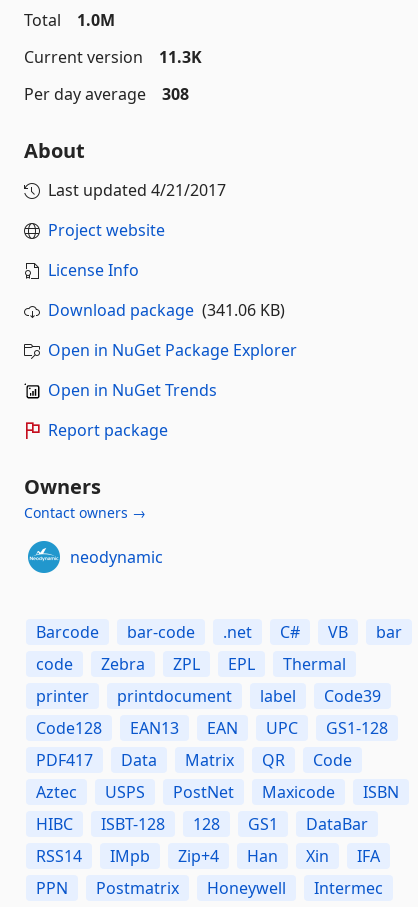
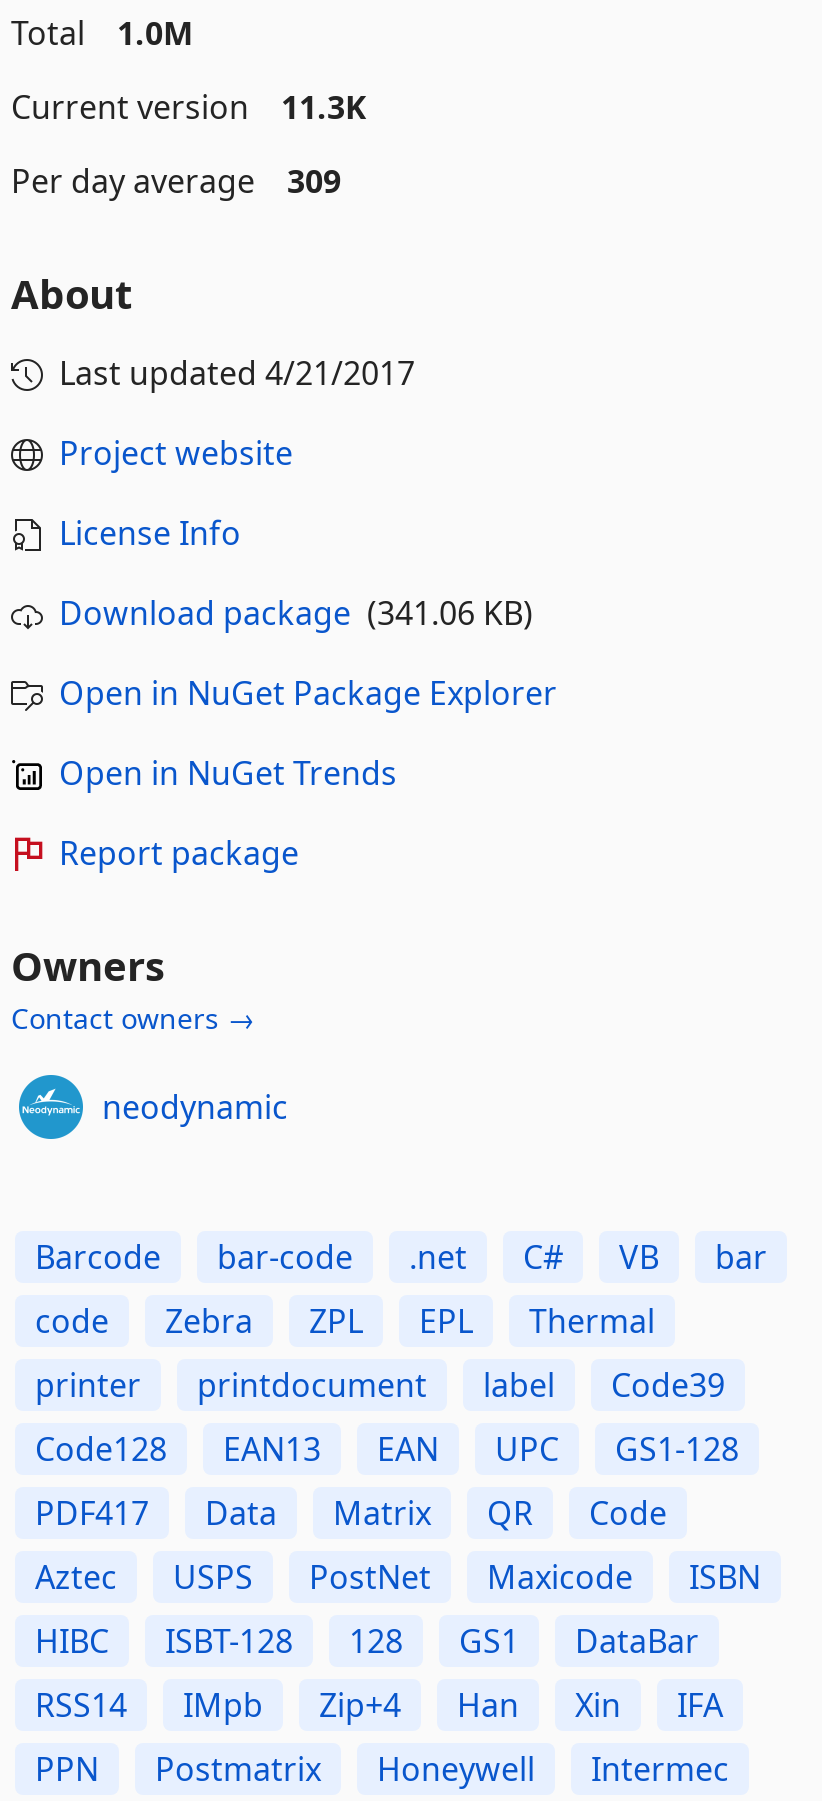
- Per day average 308
+ Per day average 309
